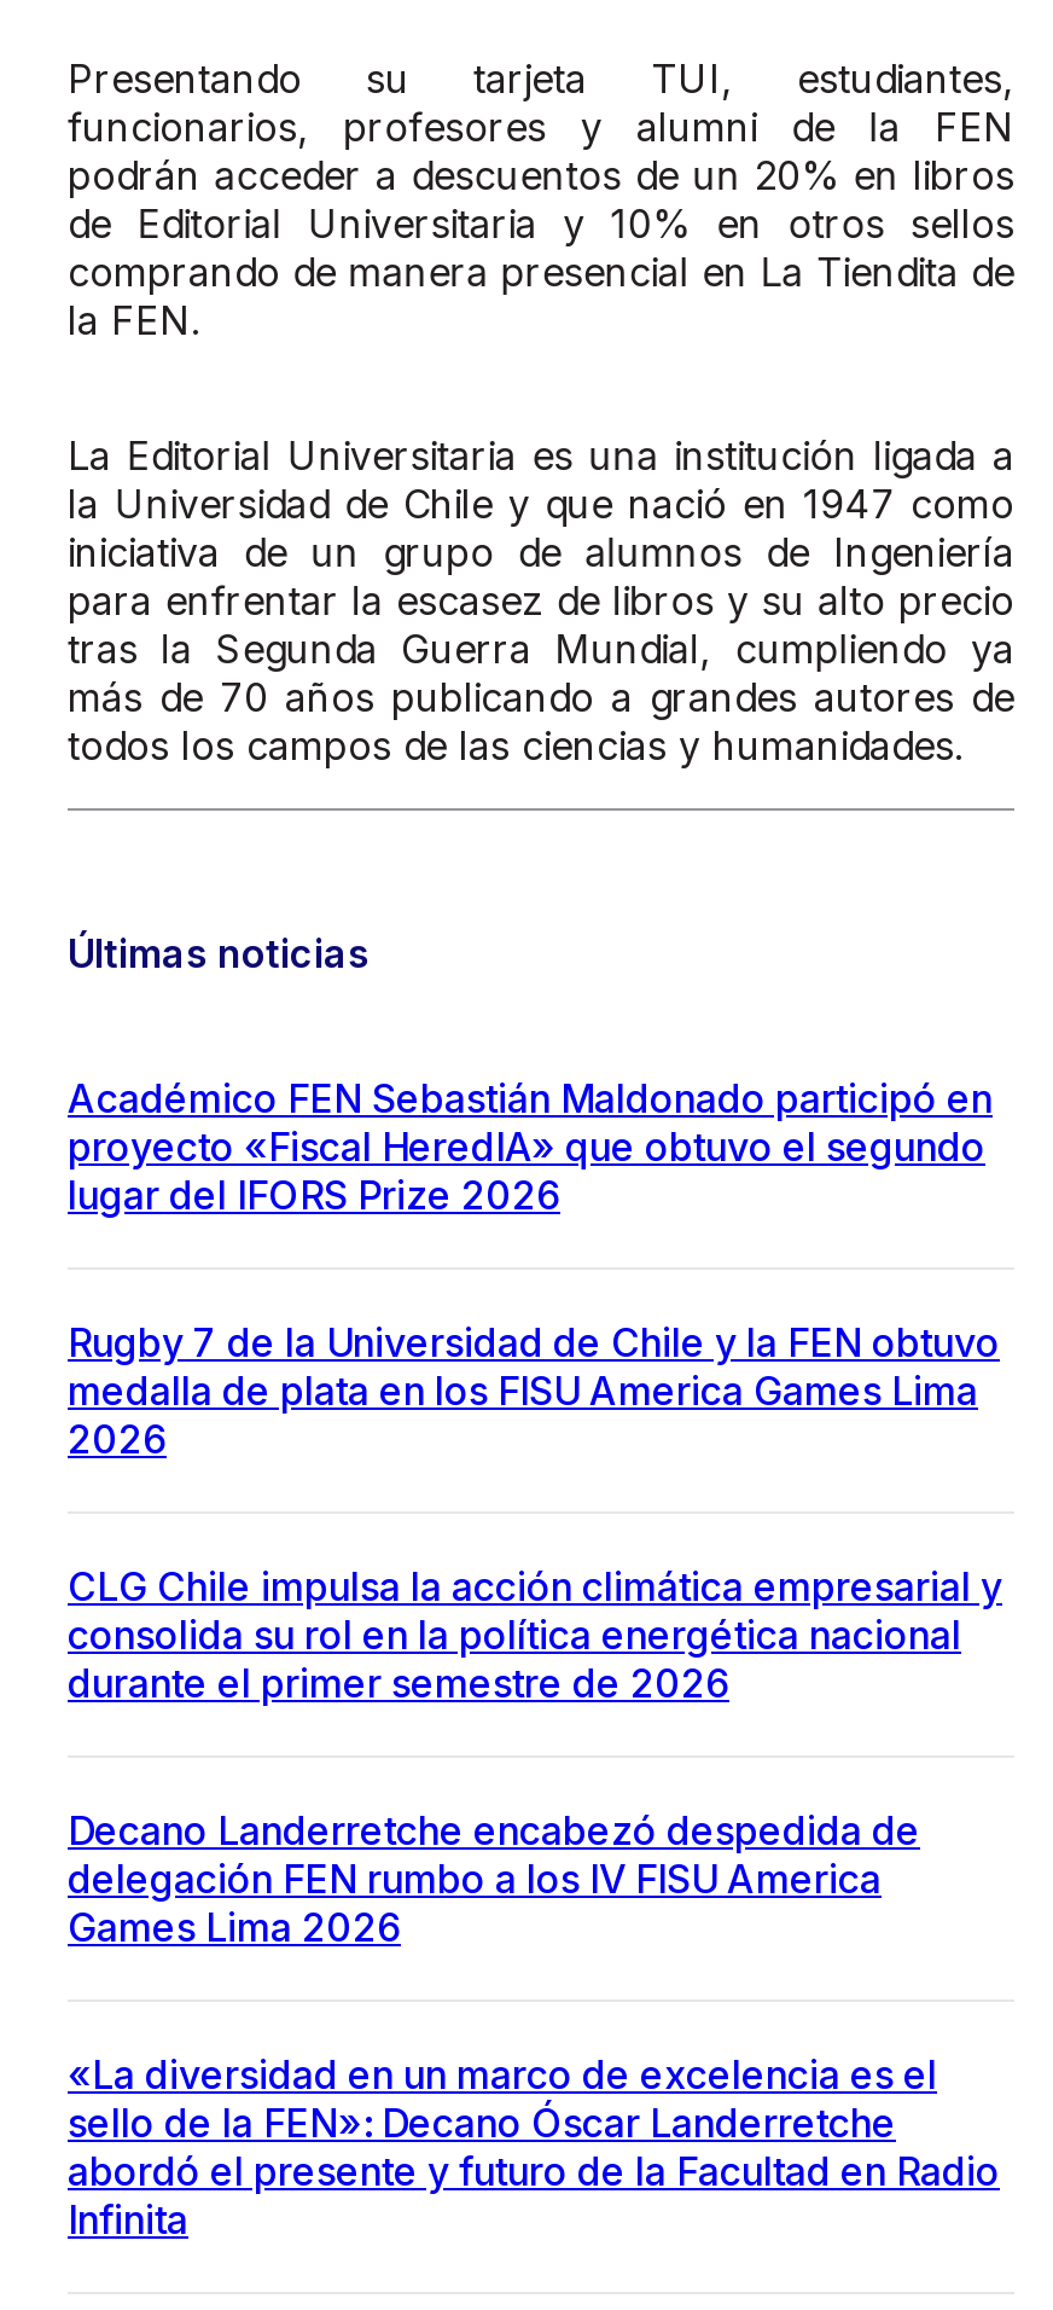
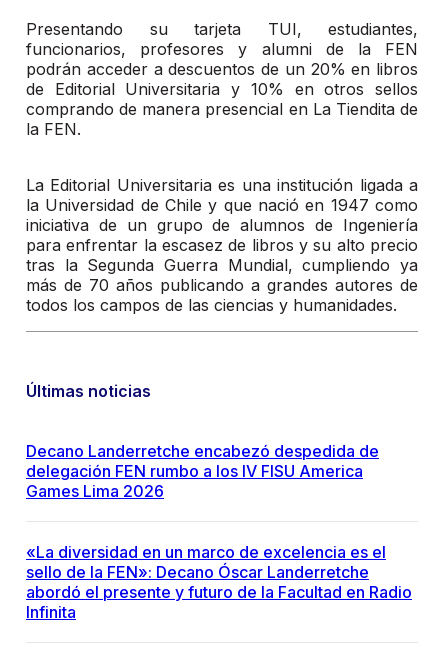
- Académico FEN Sebastián Maldonado participó en
- proyecto «Fiscal HeredIA» que obtuvo el segundo
- lugar del IFORS Prize 2026
- Rugby 7 de la Universidad de Chile y la FEN obtuvo
- medalla de plata en los FISU America Games Lima
- 2026
- CLG Chile impulsa la acción climática empresarial y
- consolida su rol en la política energética nacional
- durante el primer semestre de 2026
